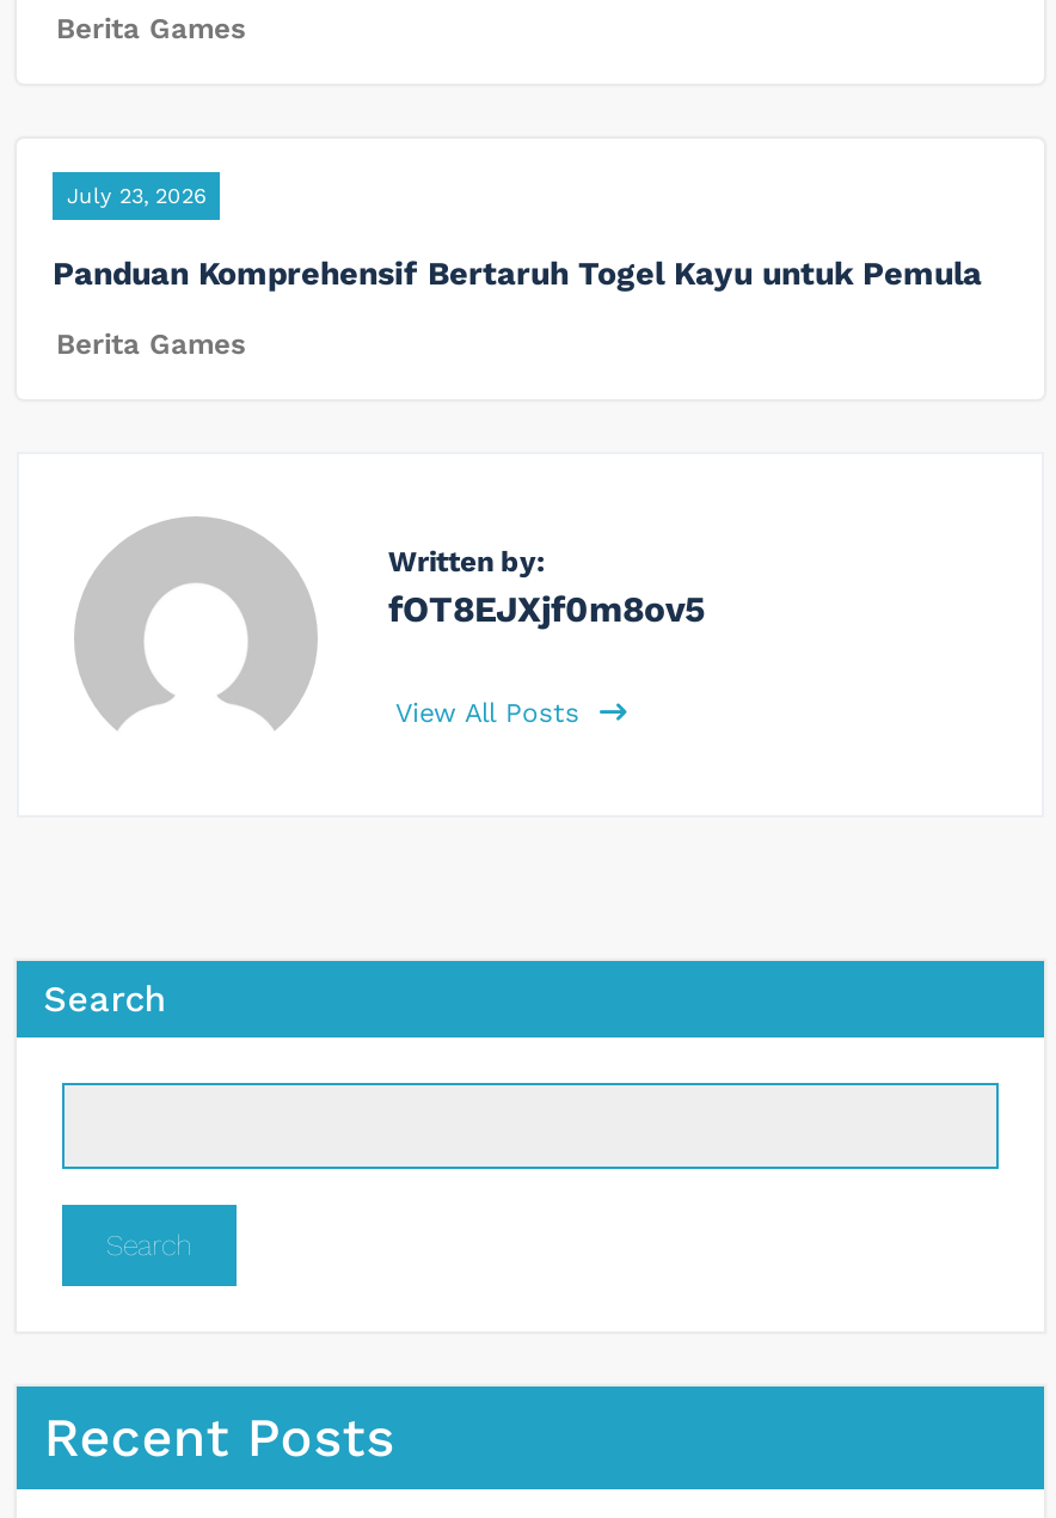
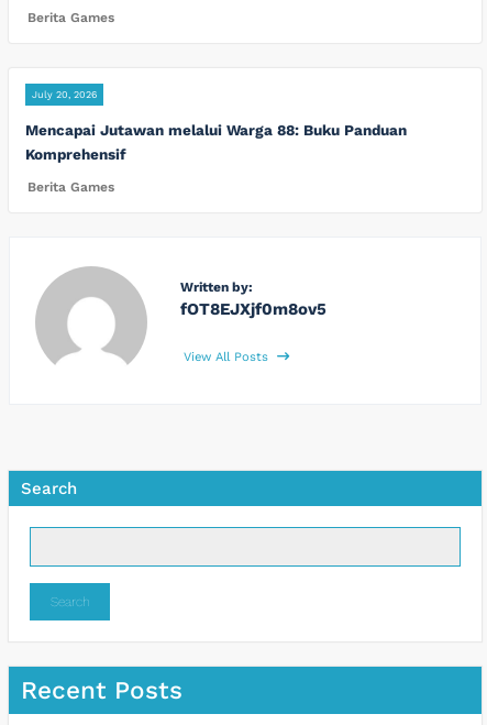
- July 23, 2026
+ July 20, 2026

- Panduan Komprehensif Bertaruh Togel Kayu untuk Pemula
+ Mencapai Jutawan melalui Warga 88: Buku Panduan
+ Komprehensif
